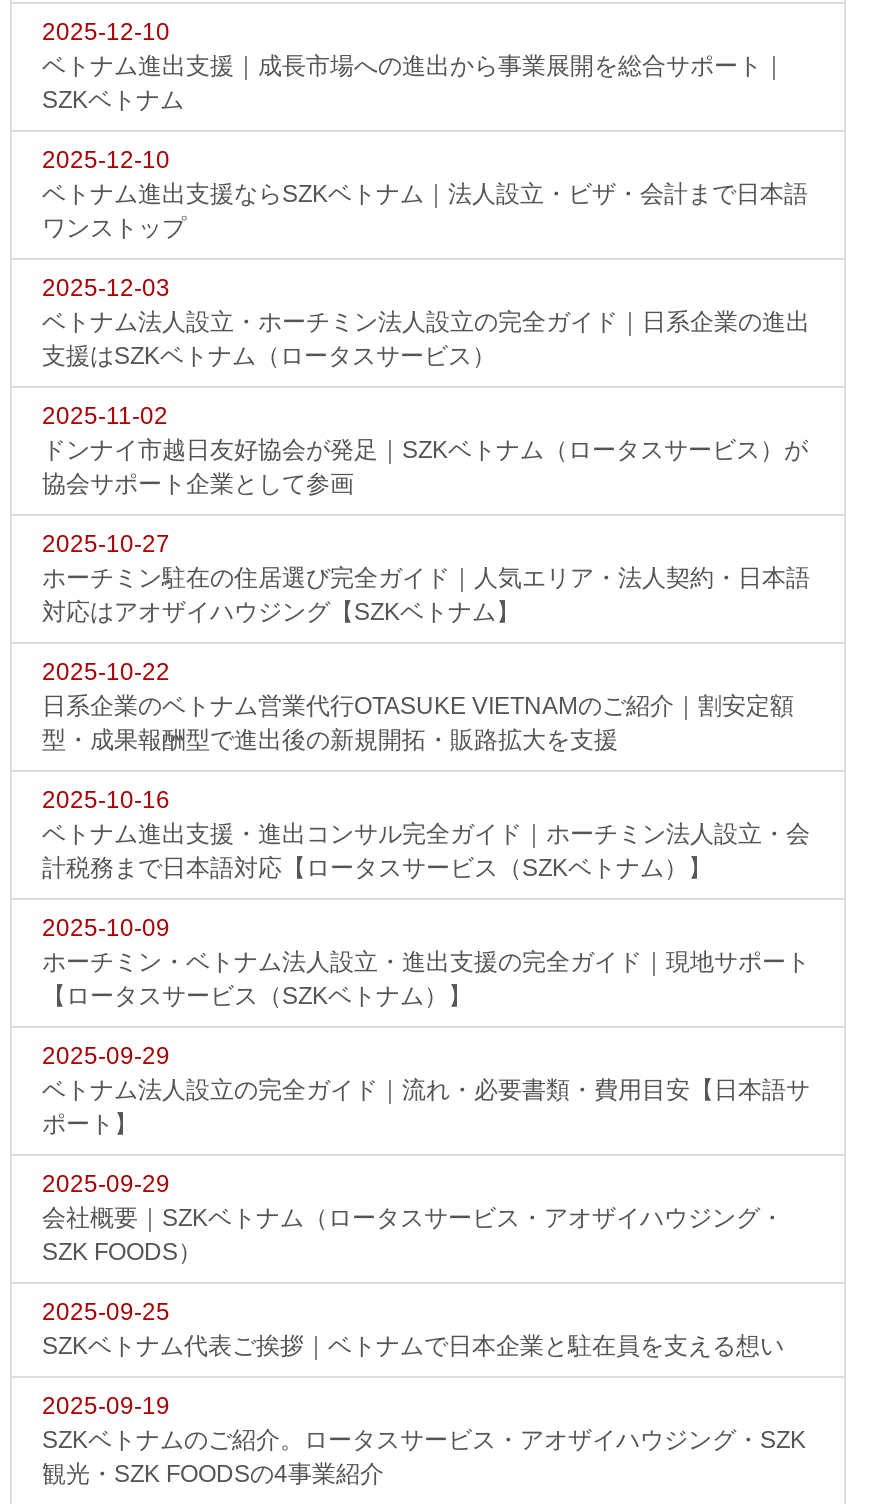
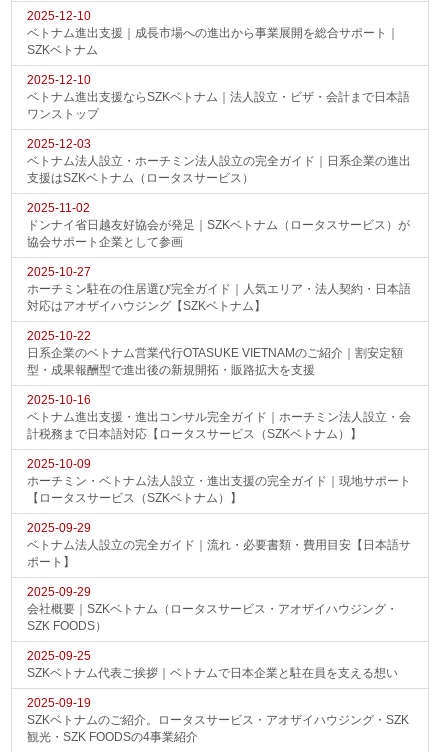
- ドンナイ市越日友好協会が発足｜SZKベトナム（ロータスサービス）が
+ ドンナイ省日越友好協会が発足｜SZKベトナム（ロータスサービス）が
